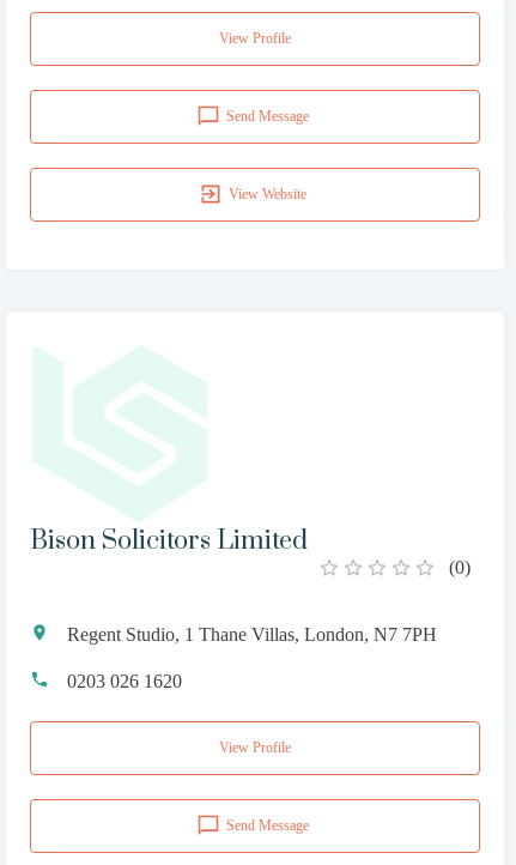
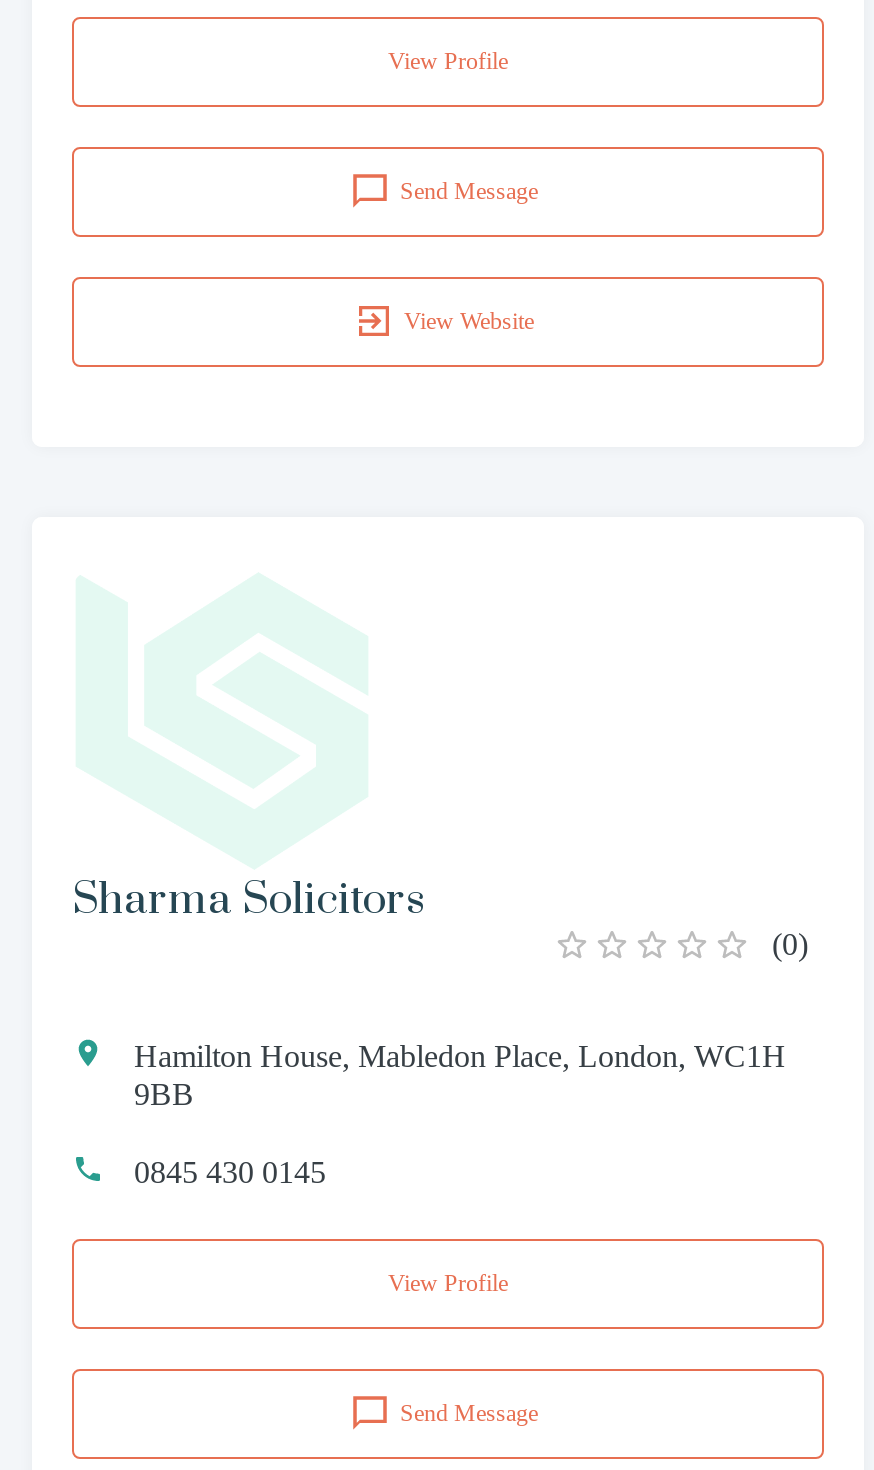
- Bison Solicitors Limited
+ Sharma Solicitors

- Regent Studio, 1 Thane Villas, London, N7 7PH
+ Hamilton House, Mabledon Place, London, WC1H
+ 9BB

- 0203 026 1620
+ 0845 430 0145
